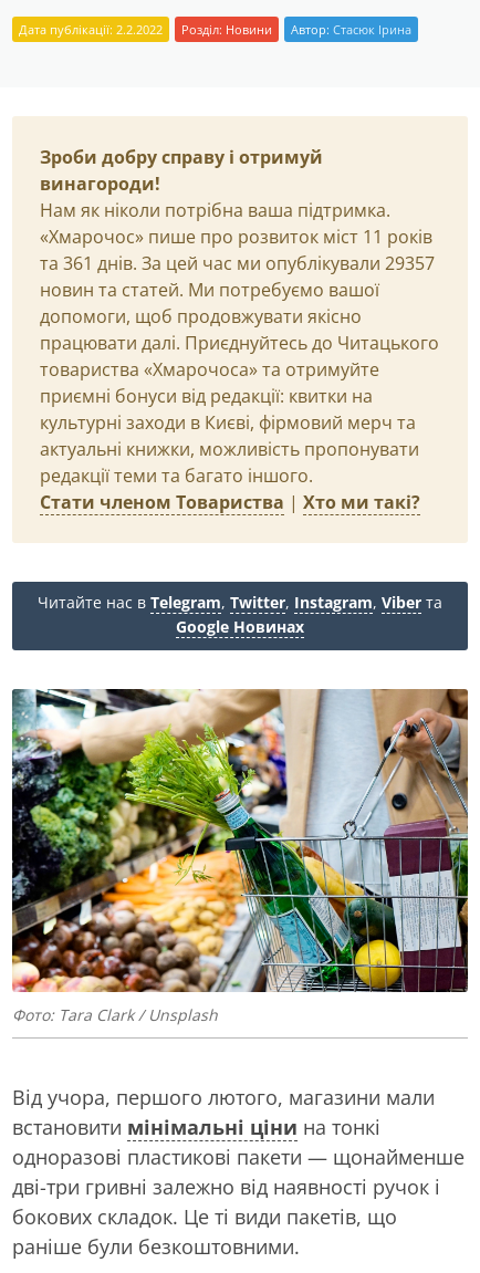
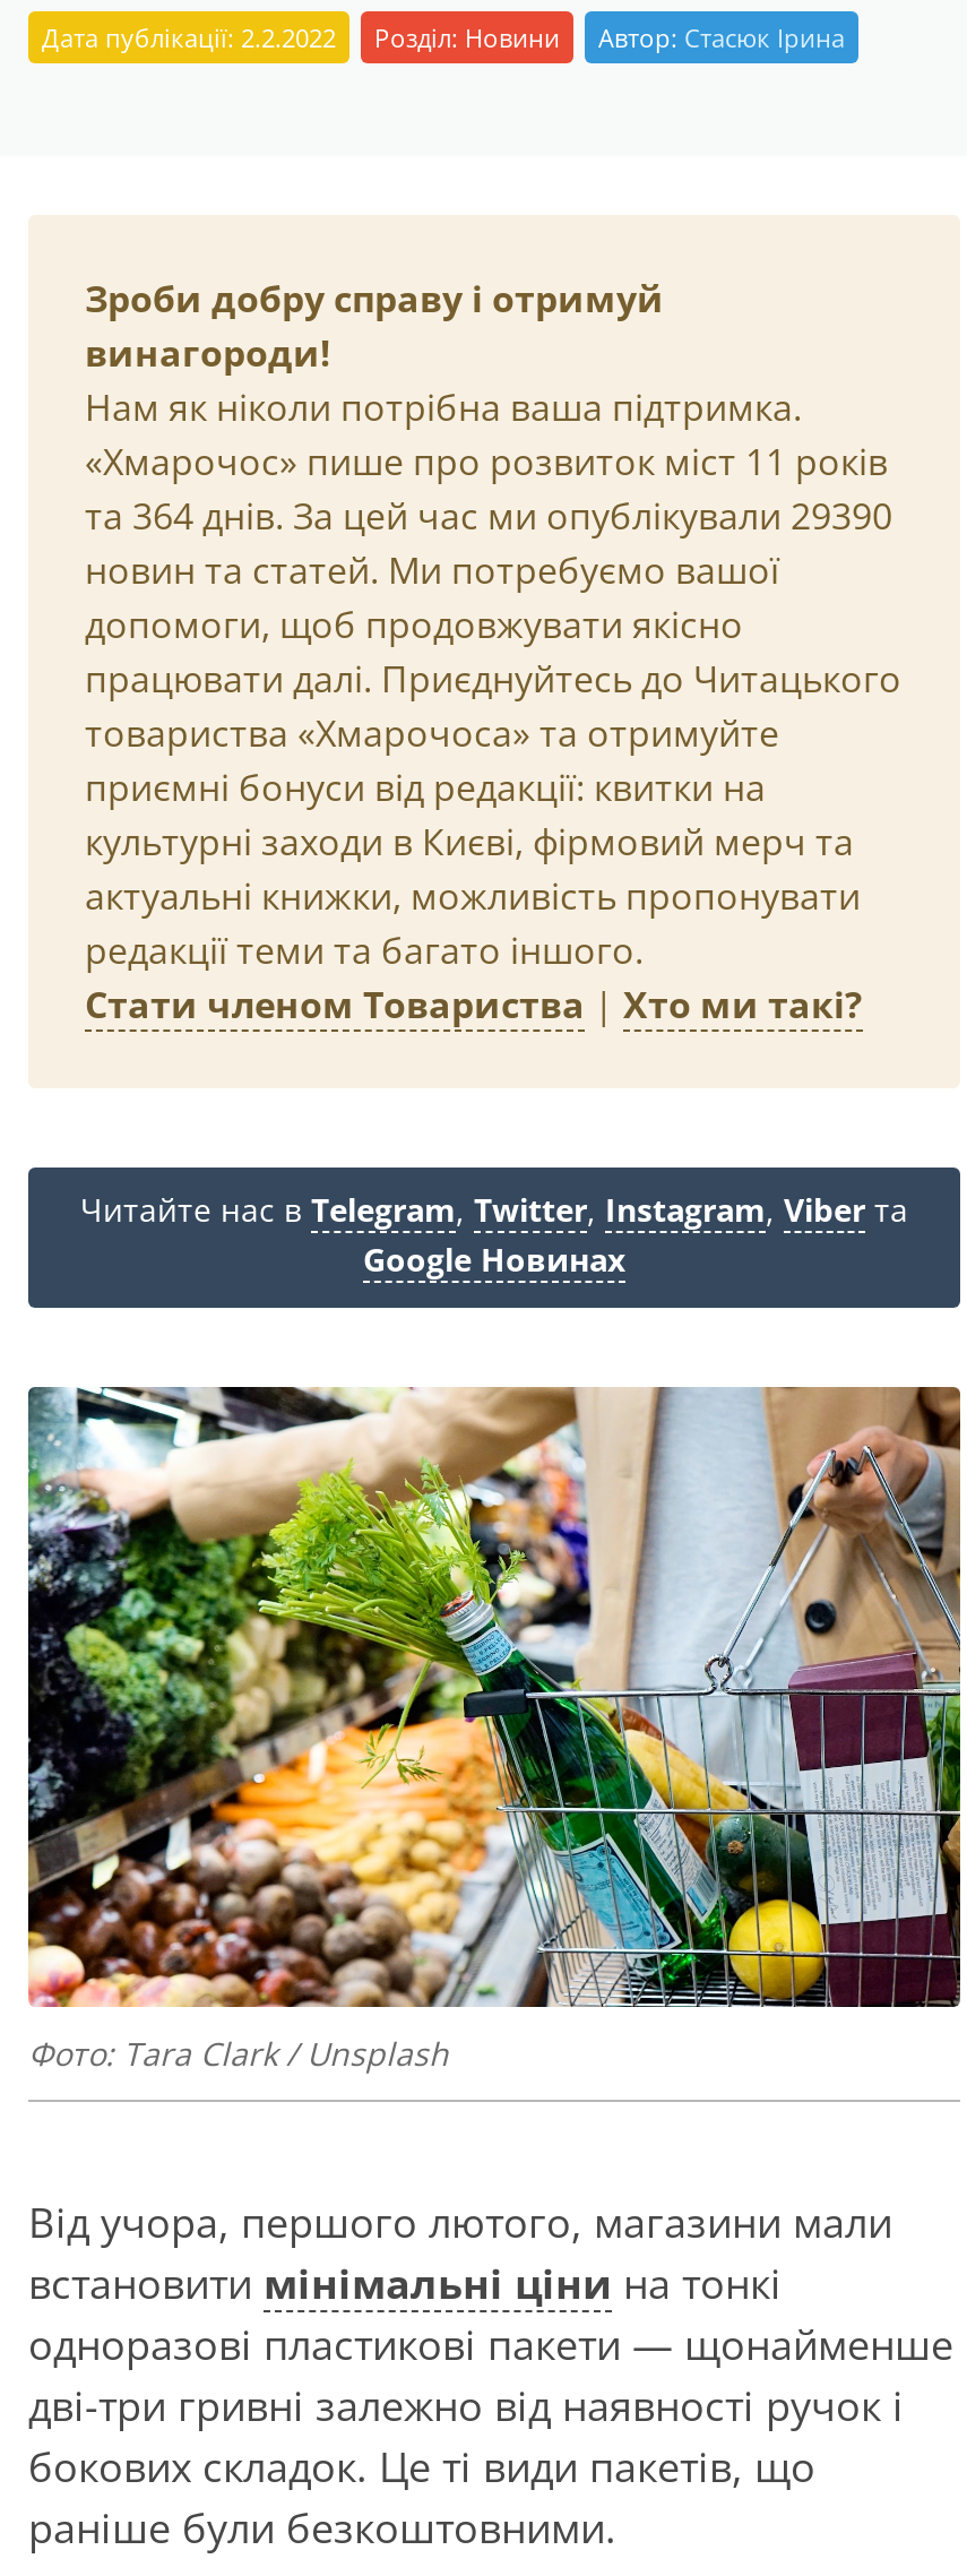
- та 361 днів. За цей час ми опублікували 29357
+ та 364 днів. За цей час ми опублікували 29390
